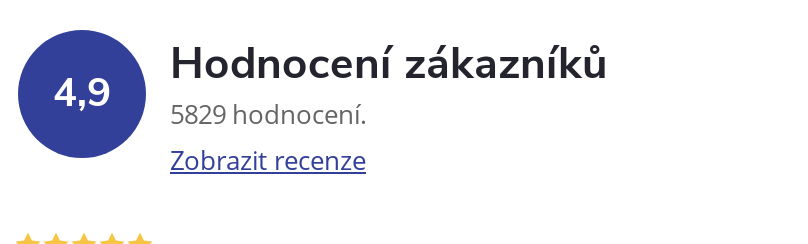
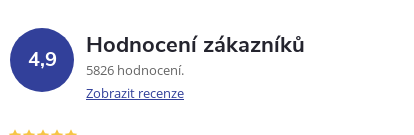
- 4,9 5829 hodnocení Hodnocení zákazníků
+ 4,9 5826 hodnocení Hodnocení zákazníků
